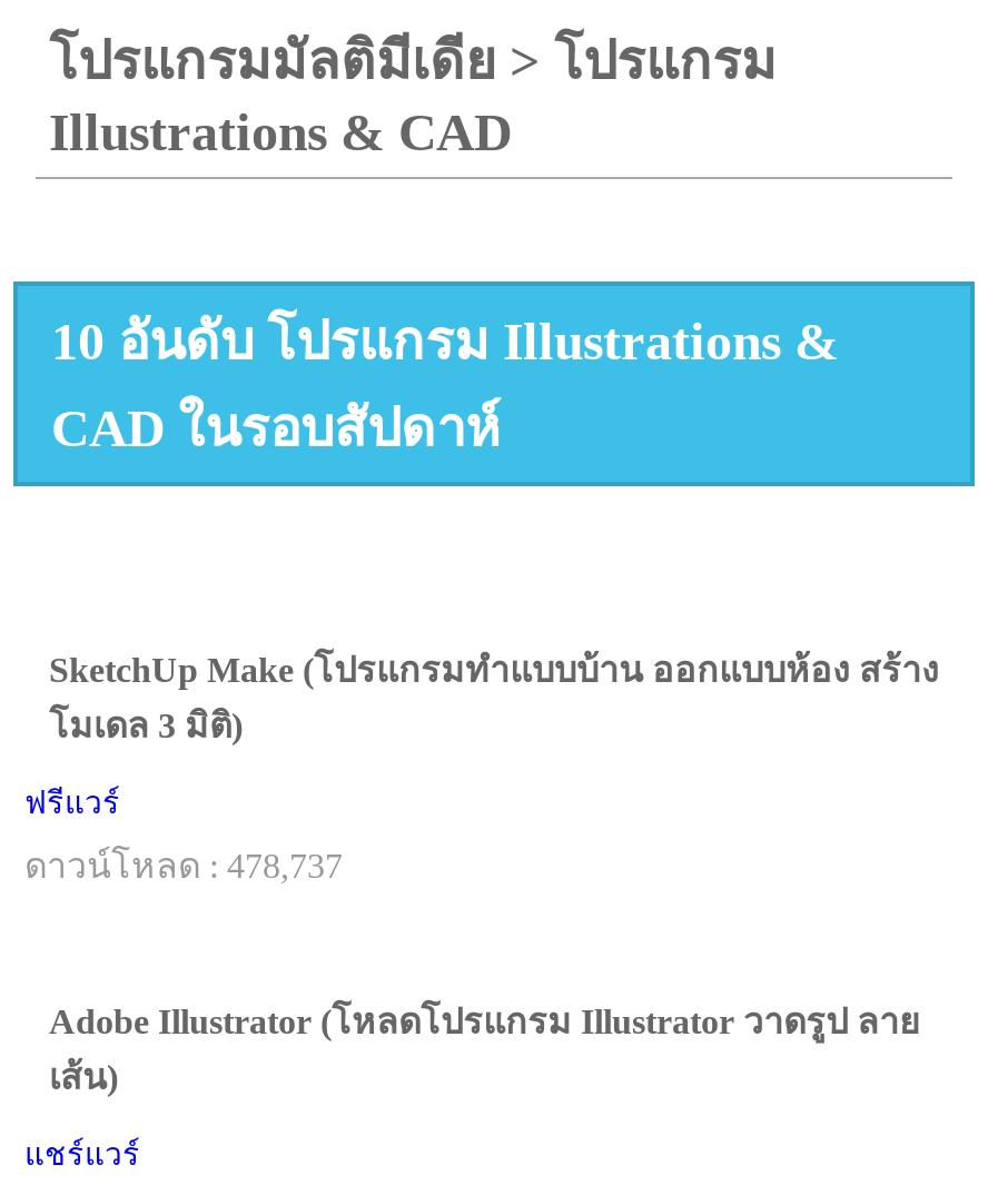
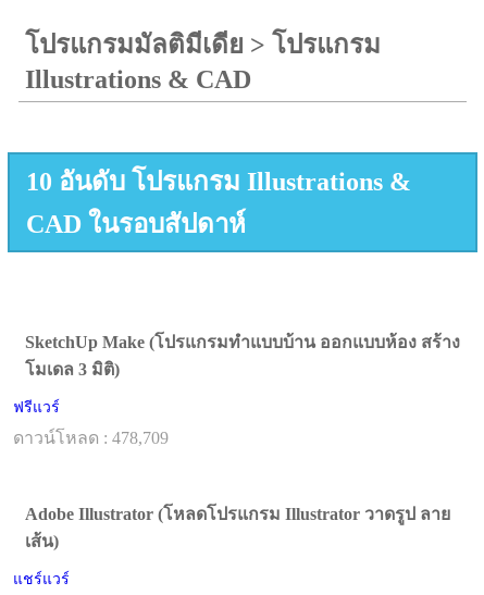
- ดาวน์โหลด : 478,737
+ ดาวน์โหลด : 478,709
